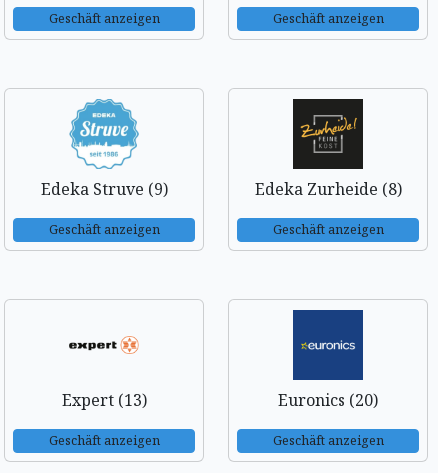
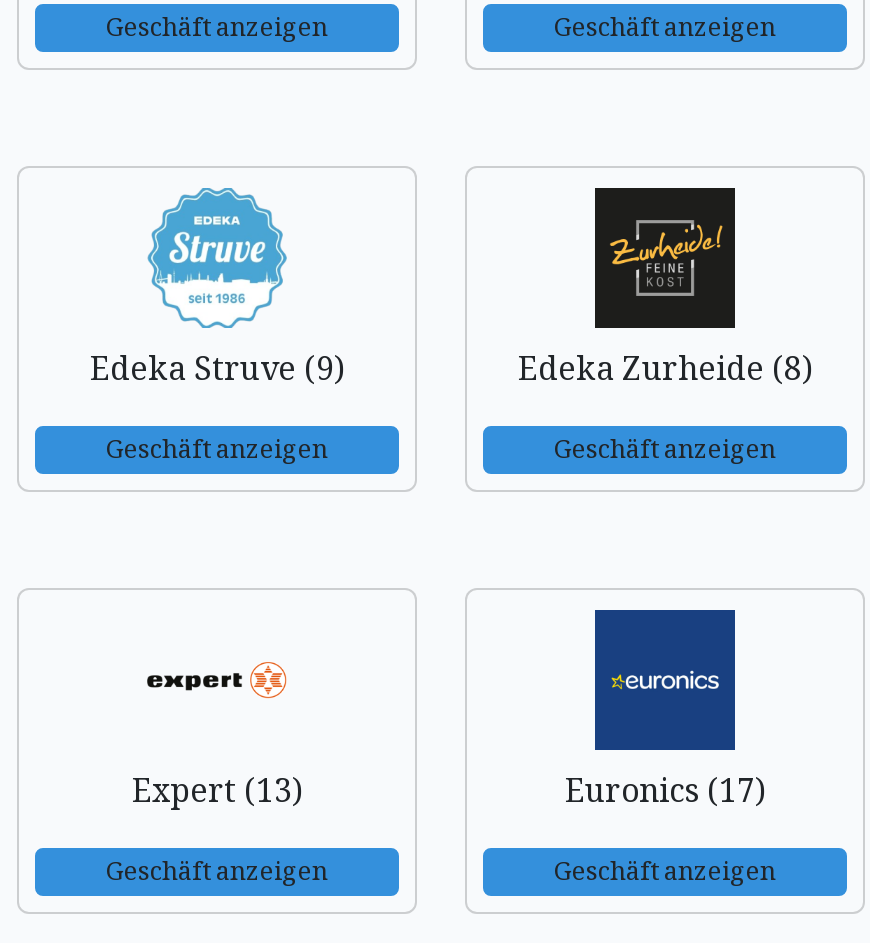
- Euronics (20)
+ Euronics (17)
